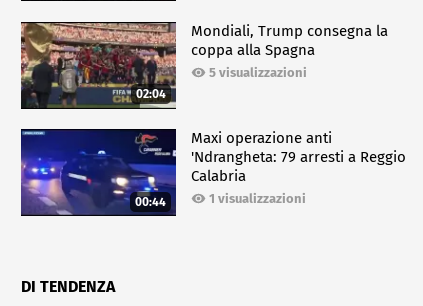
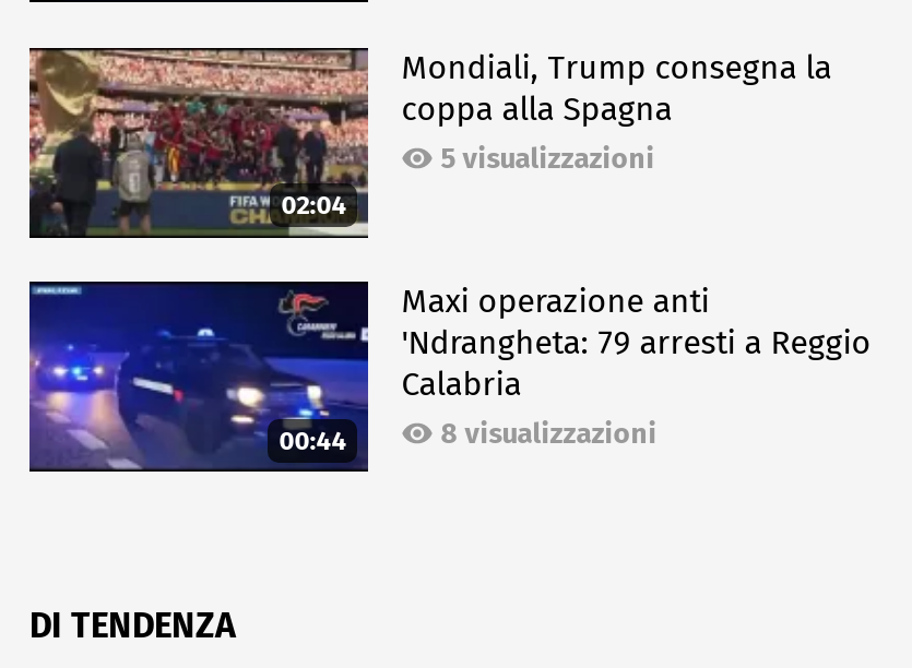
- 1 visualizzazioni
+ 8 visualizzazioni
